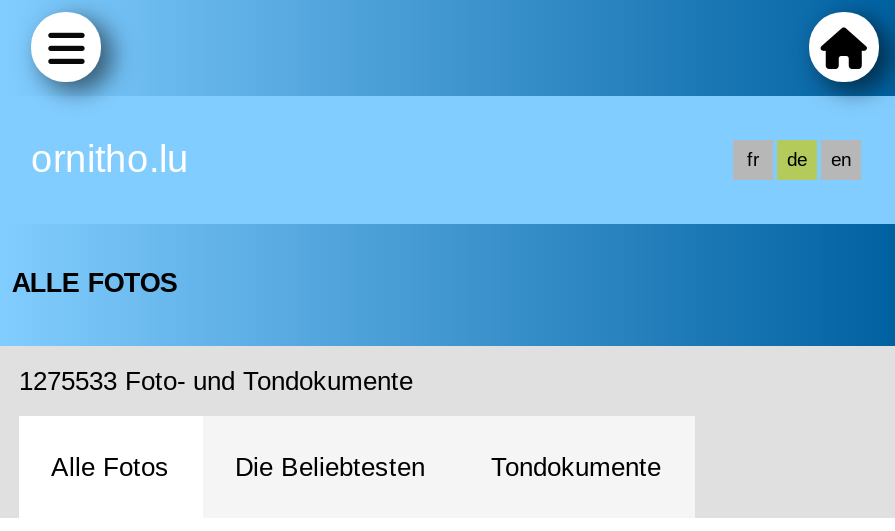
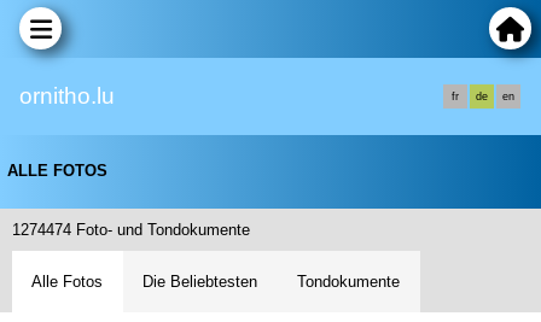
- 1275533 Foto- und Tondokumente
+ 1274474 Foto- und Tondokumente
